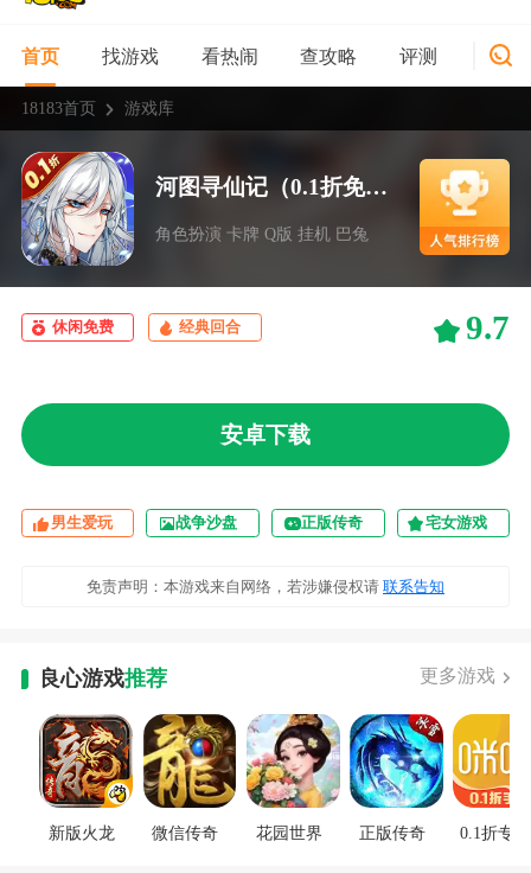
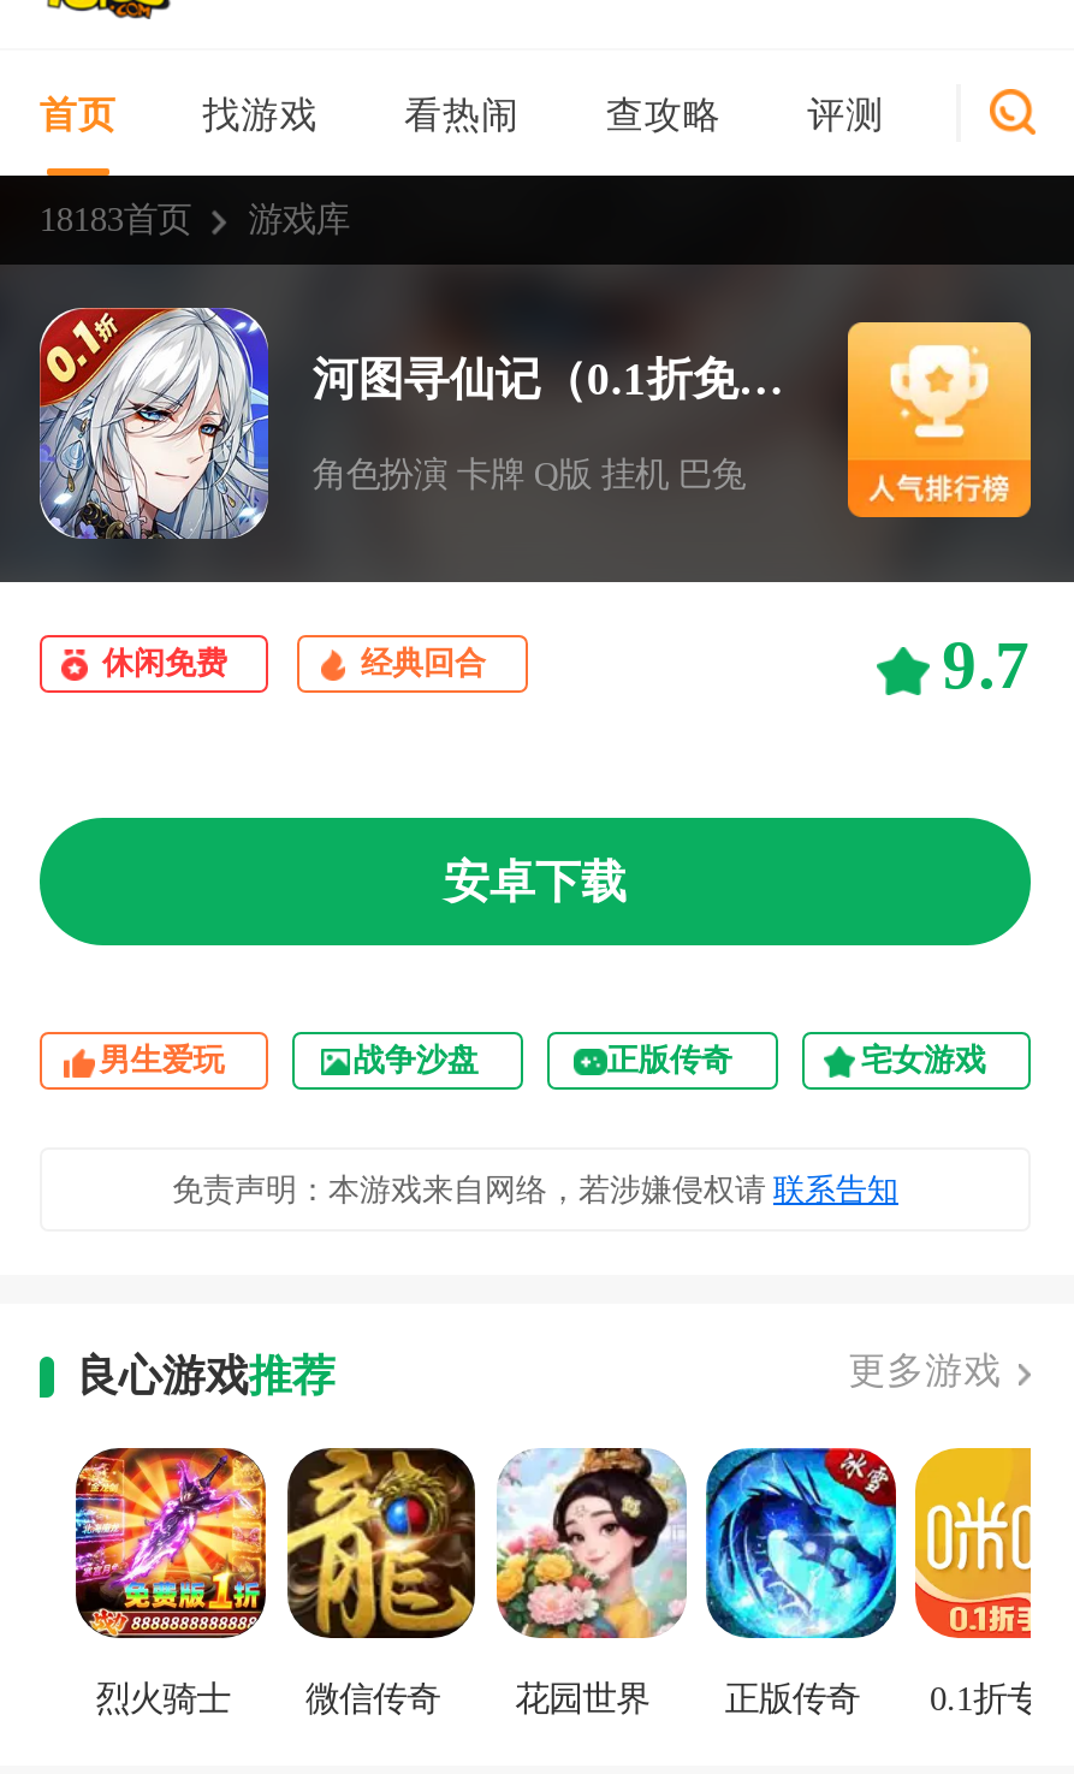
- [image]
- 新版火龙
+ [image]
+ 烈火骑士
